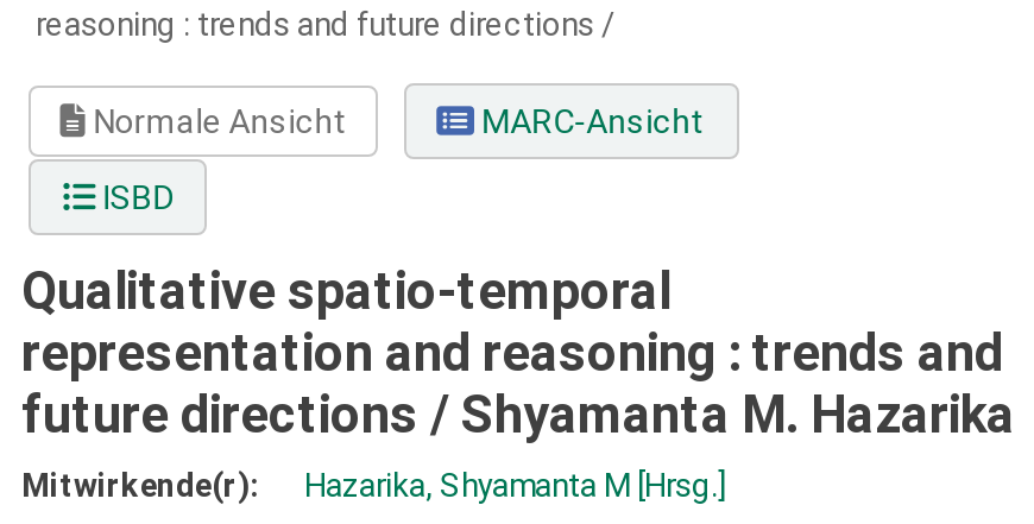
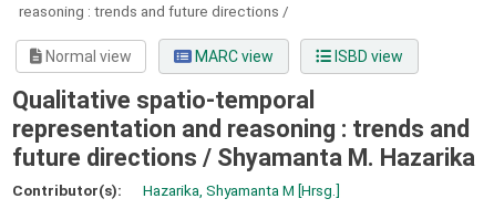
- Normale Ansicht
- MARC-Ansicht
- ISBD
+ Normal view
+ MARC view
+ ISBD view

- Mitwirkende(r):
+ Contributor(s):
